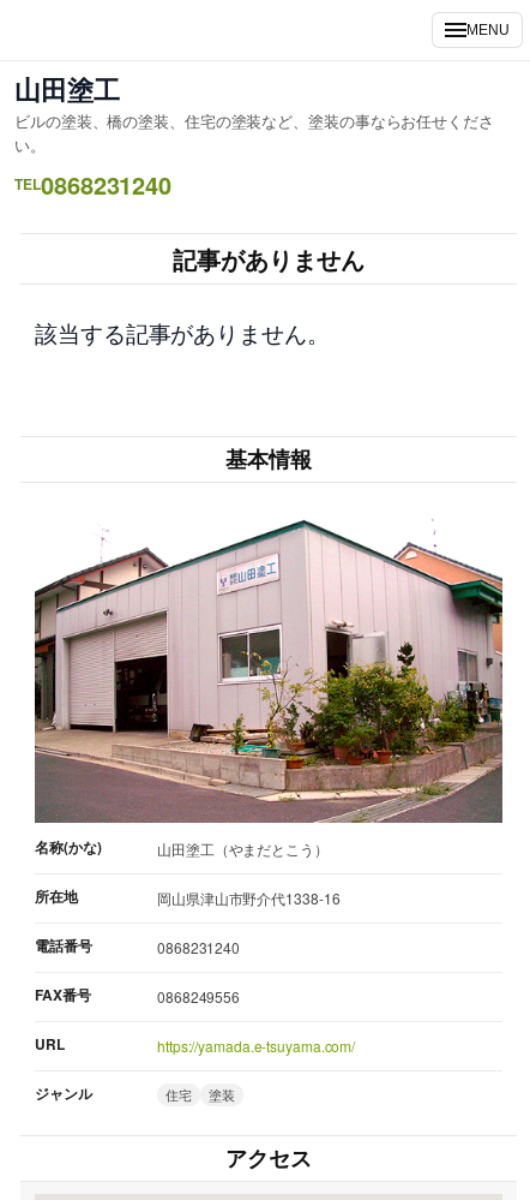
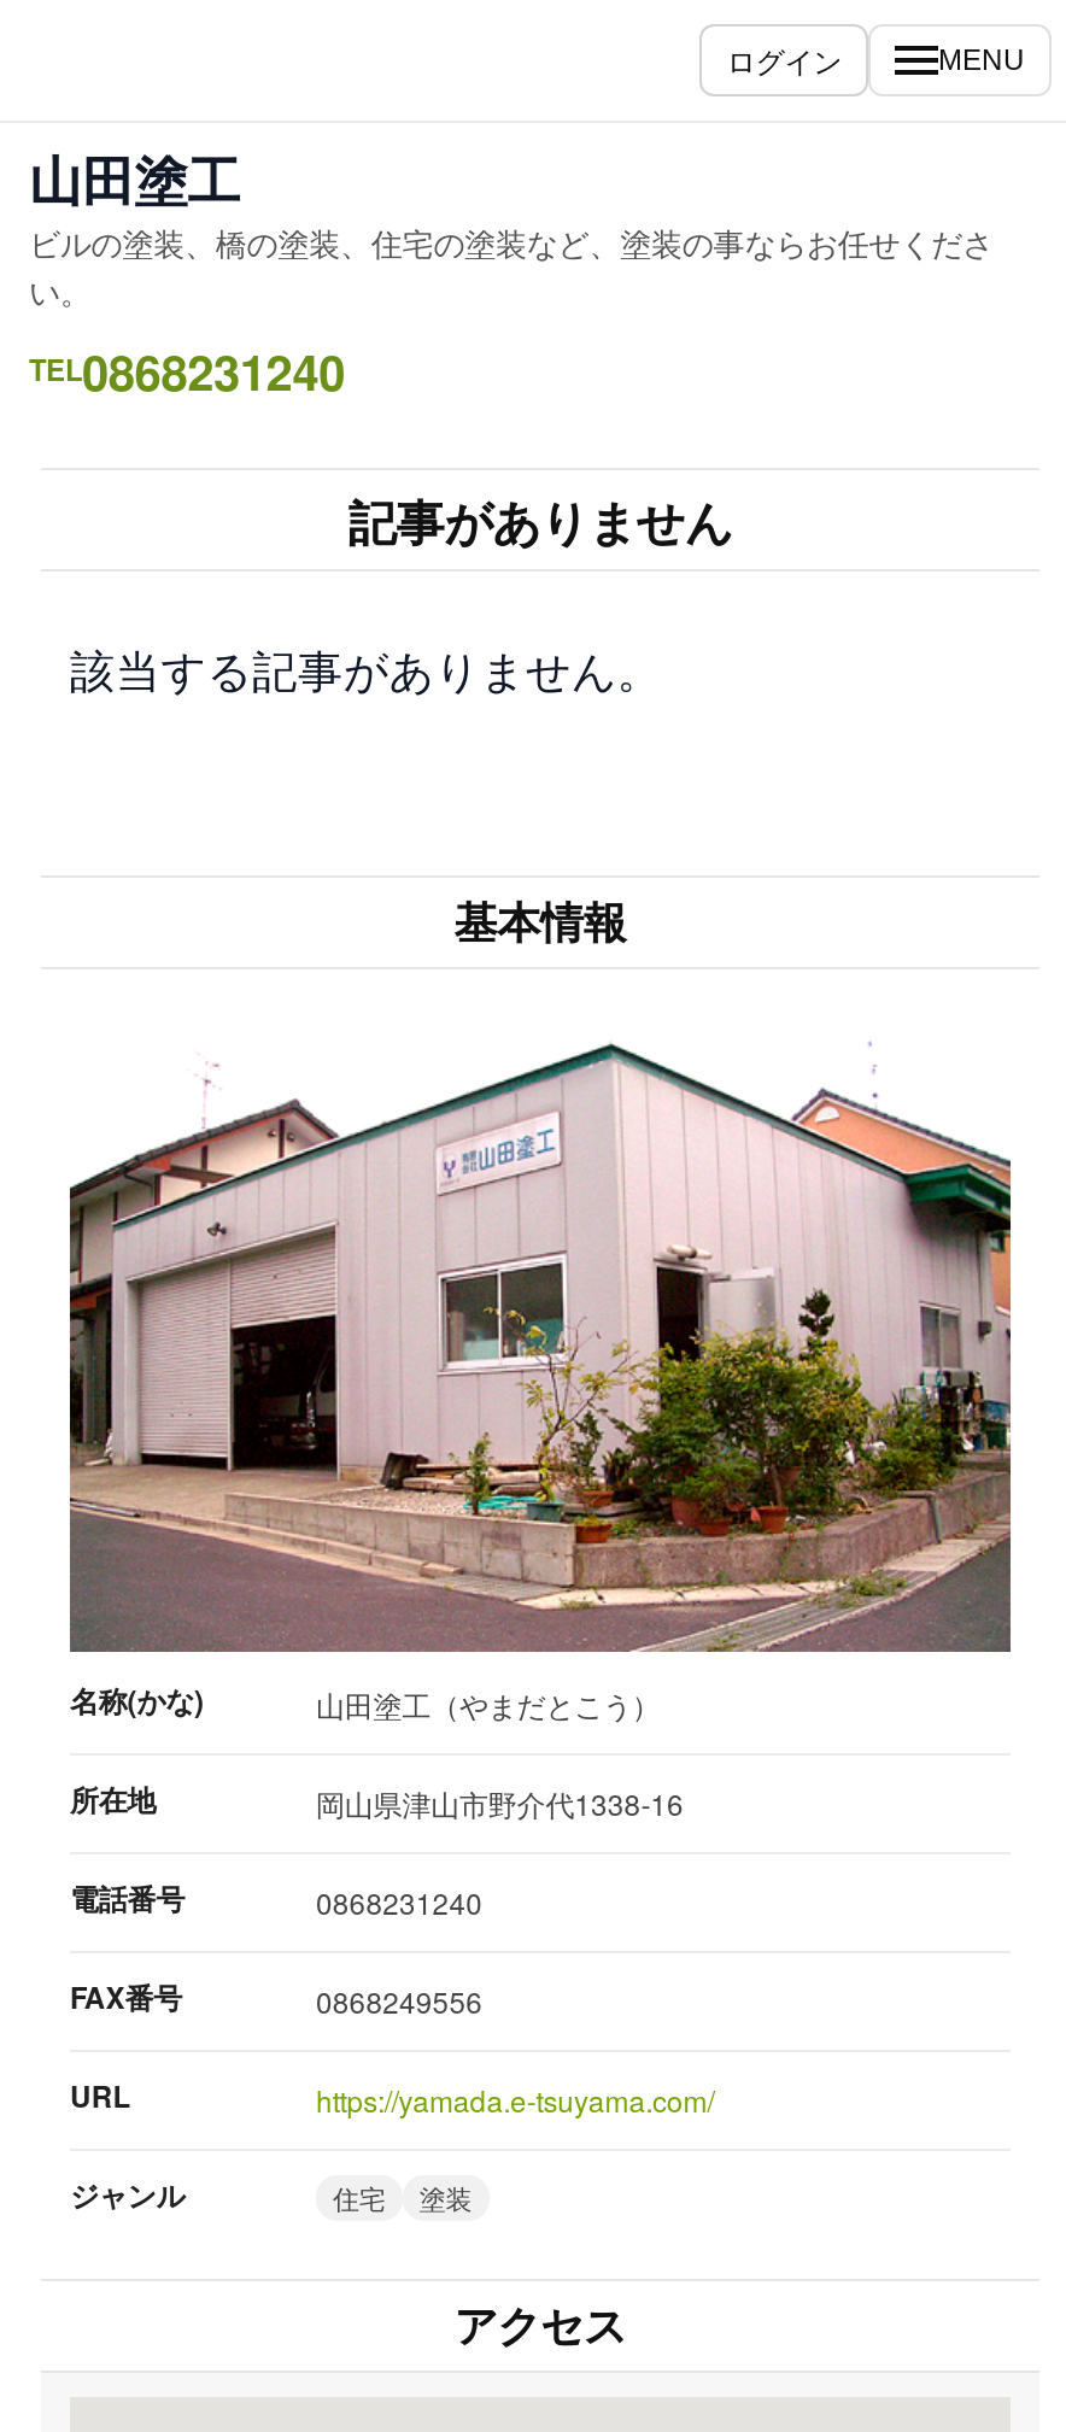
+ ログイン
